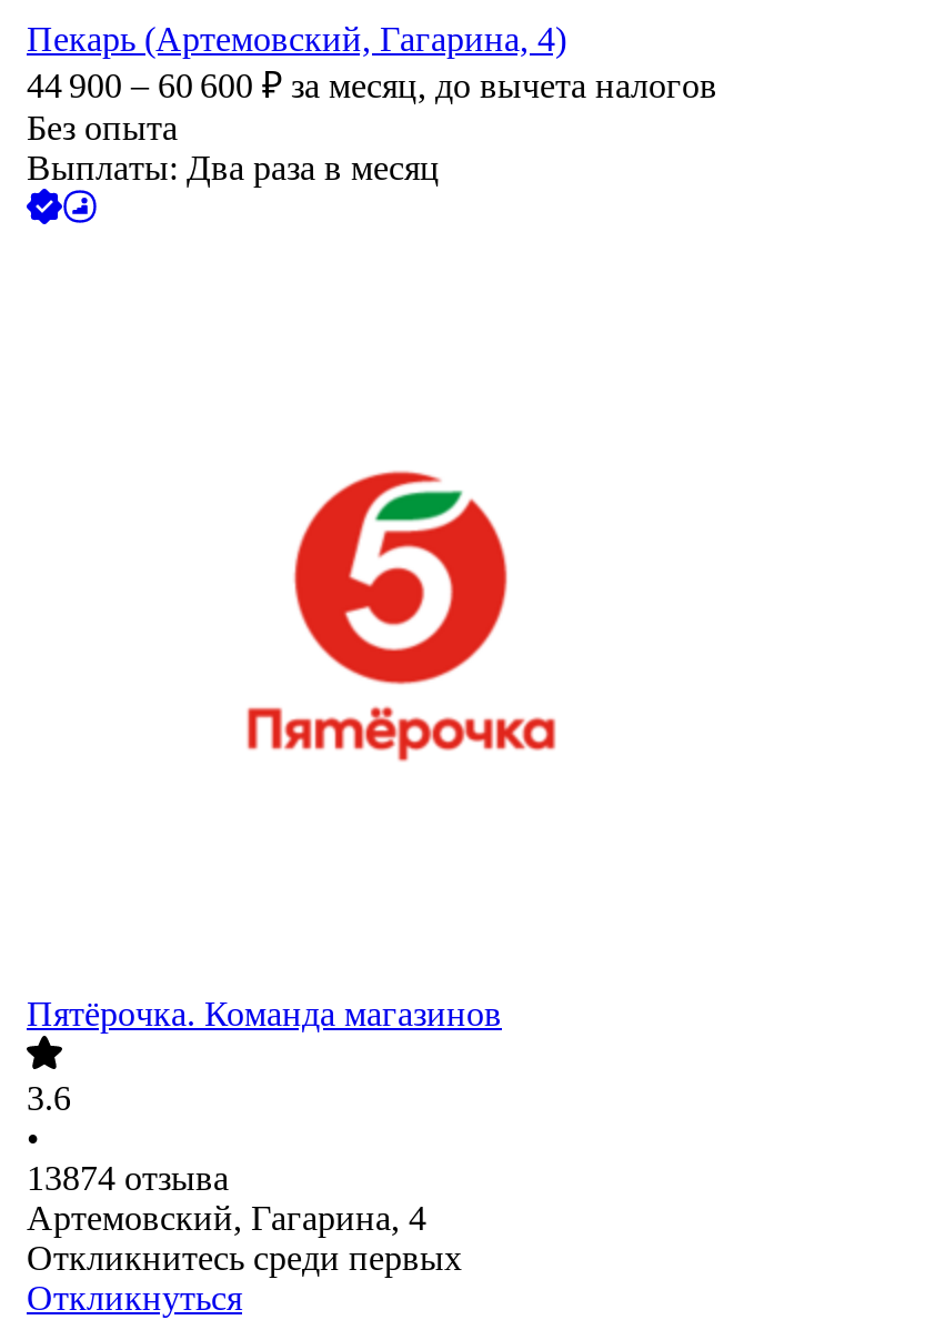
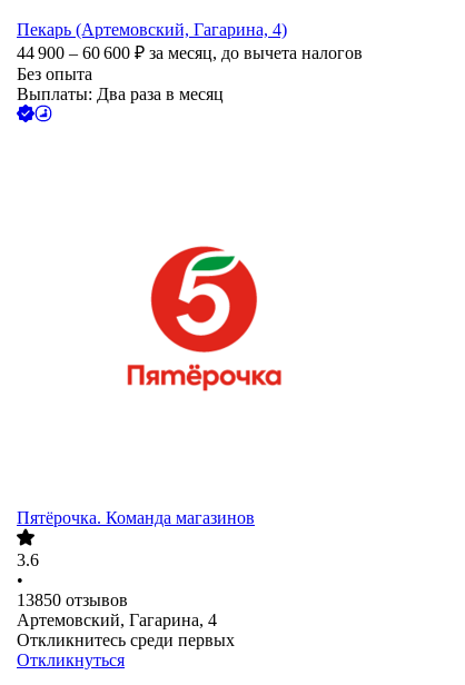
- 13874 отзыва
+ 13850 отзывов
